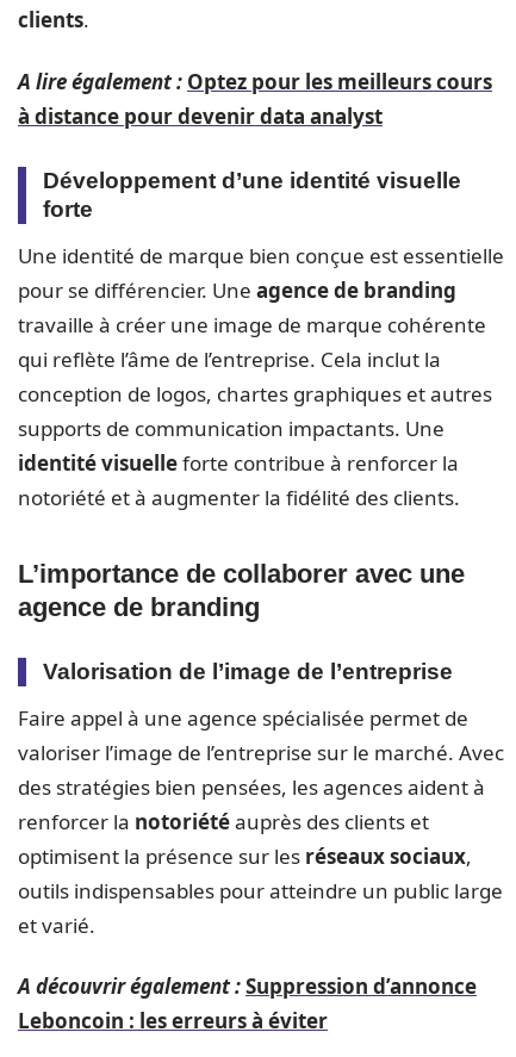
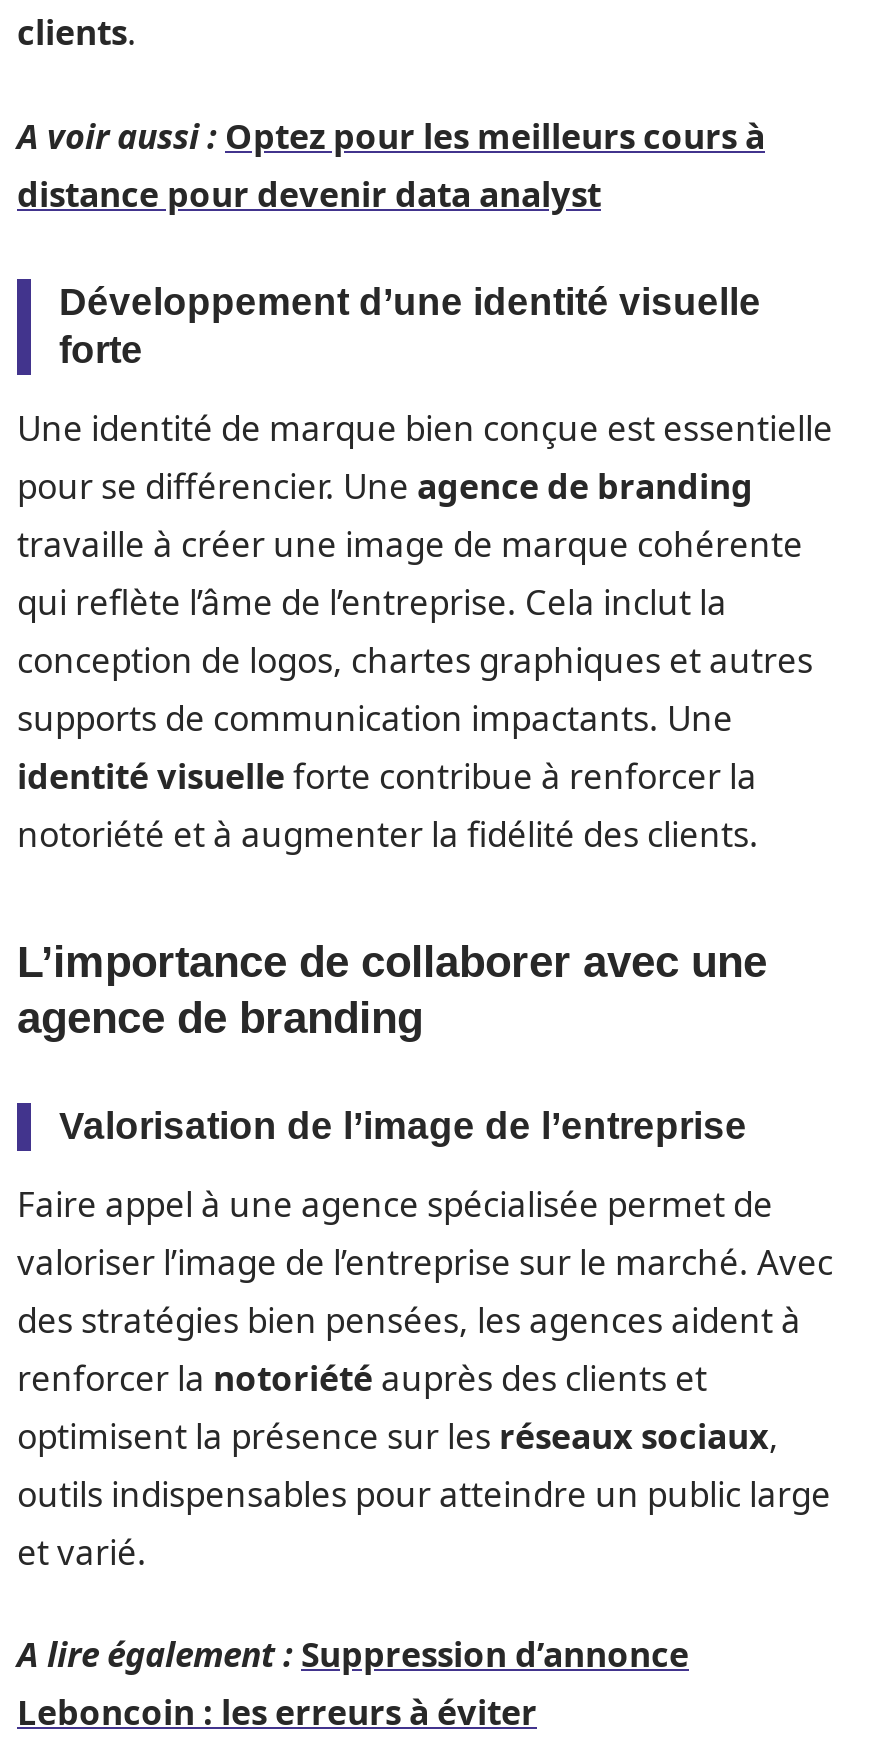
- A lire également : Optez pour les meilleurs cours
- à distance pour devenir data analyst
+ A voir aussi : Optez pour les meilleurs cours à
+ distance pour devenir data analyst

- A découvrir également : Suppression d’annonce
+ A lire également : Suppression d’annonce
